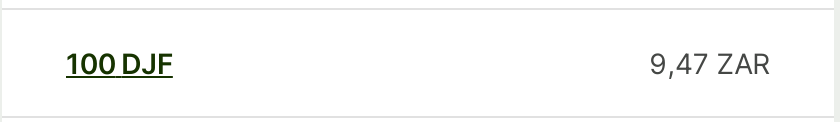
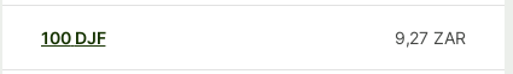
- 9,47 ZAR
+ 9,27 ZAR
